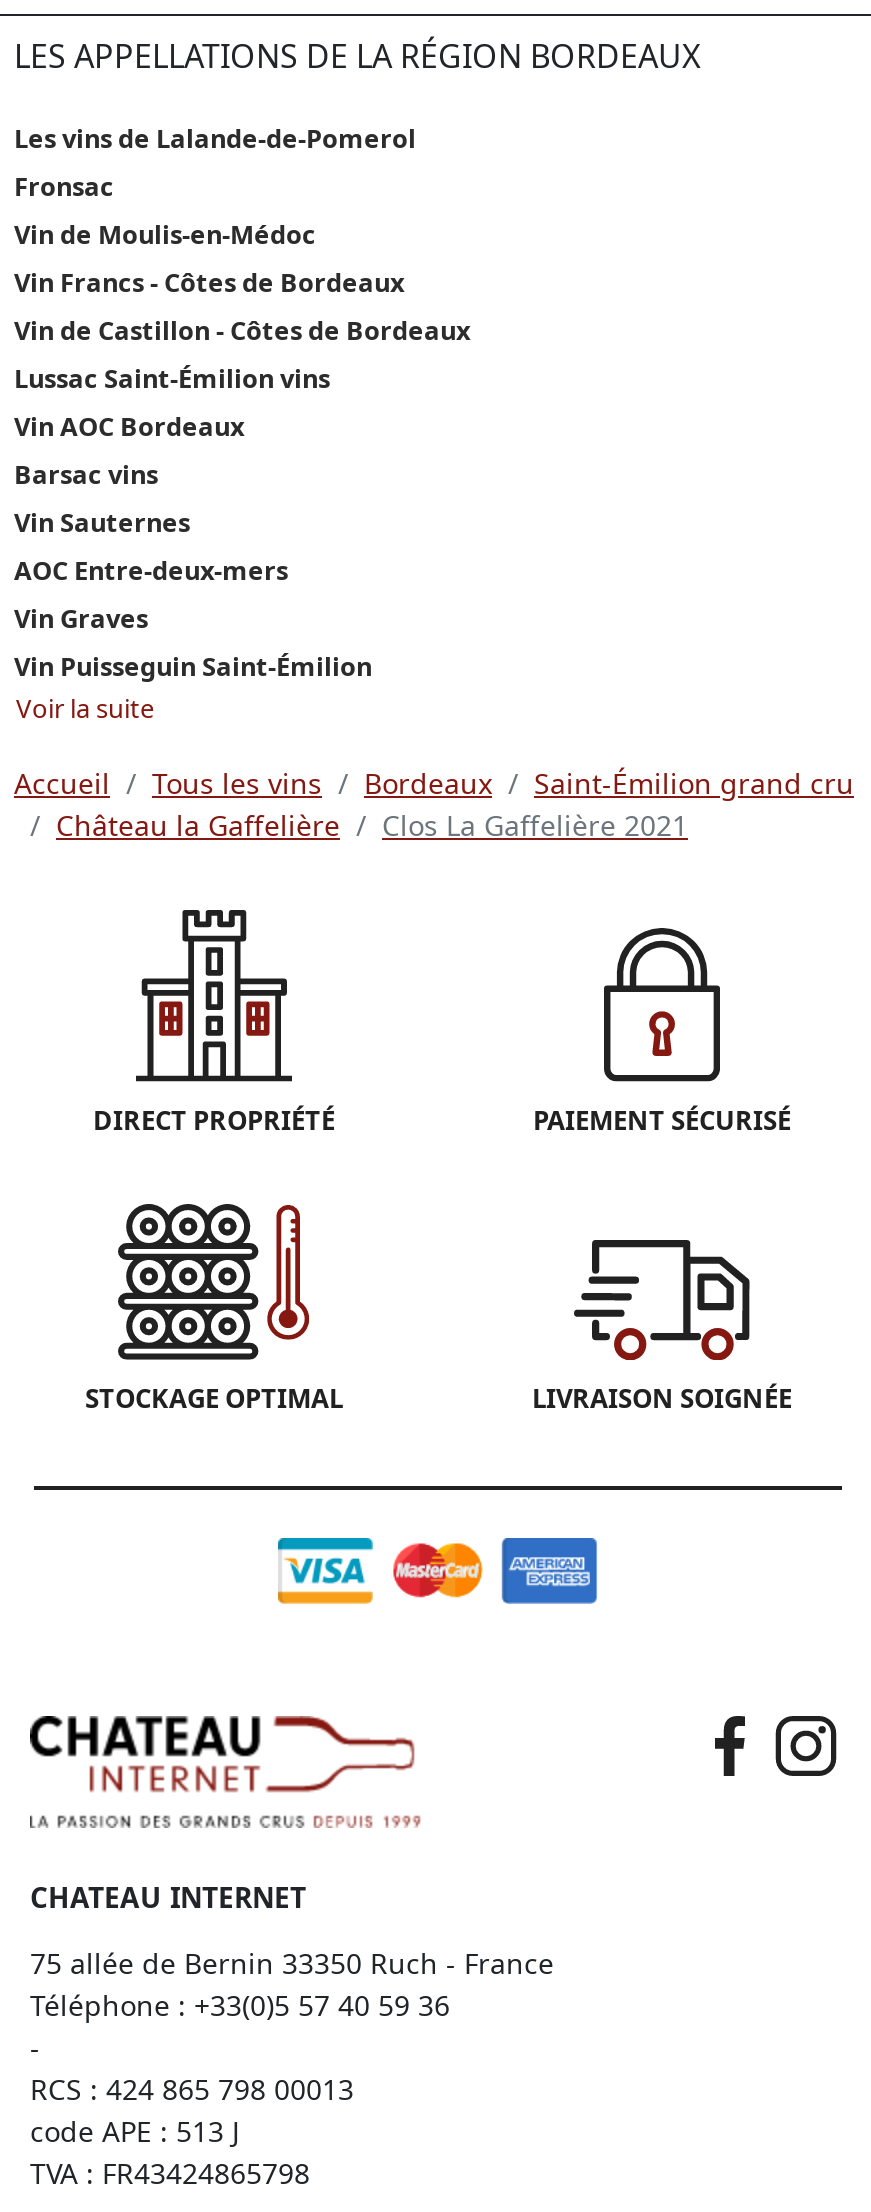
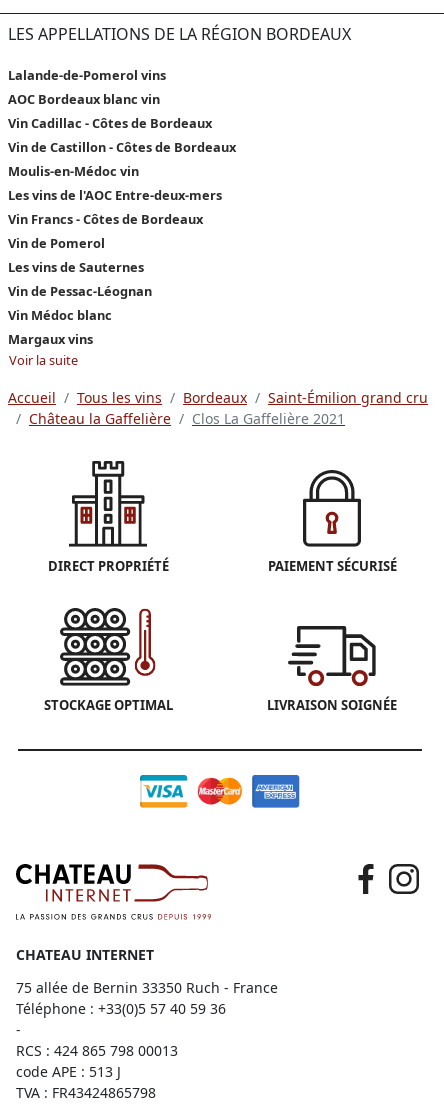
- Les vins de Lalande-de-Pomerol
- Fronsac
- Vin de Moulis-en-Médoc
+ Lalande-de-Pomerol vins
+ AOC Bordeaux blanc vin
+ Vin Cadillac - Côtes de Bordeaux

moved down: Vin Francs - Côtes de Bordeaux

moved up: Vin de Castillon - Côtes de Bordeaux

- Lussac Saint-Émilion vins
- Vin AOC Bordeaux
- Barsac vins
- Vin Sauternes
- AOC Entre-deux-mers
- Vin Graves
- Vin Puisseguin Saint-Émilion
+ Moulis-en-Médoc vin
+ Les vins de l'AOC Entre-deux-mers
+ Vin de Pomerol
+ Les vins de Sauternes
+ Vin de Pessac-Léognan
+ Vin Médoc blanc
+ Margaux vins
